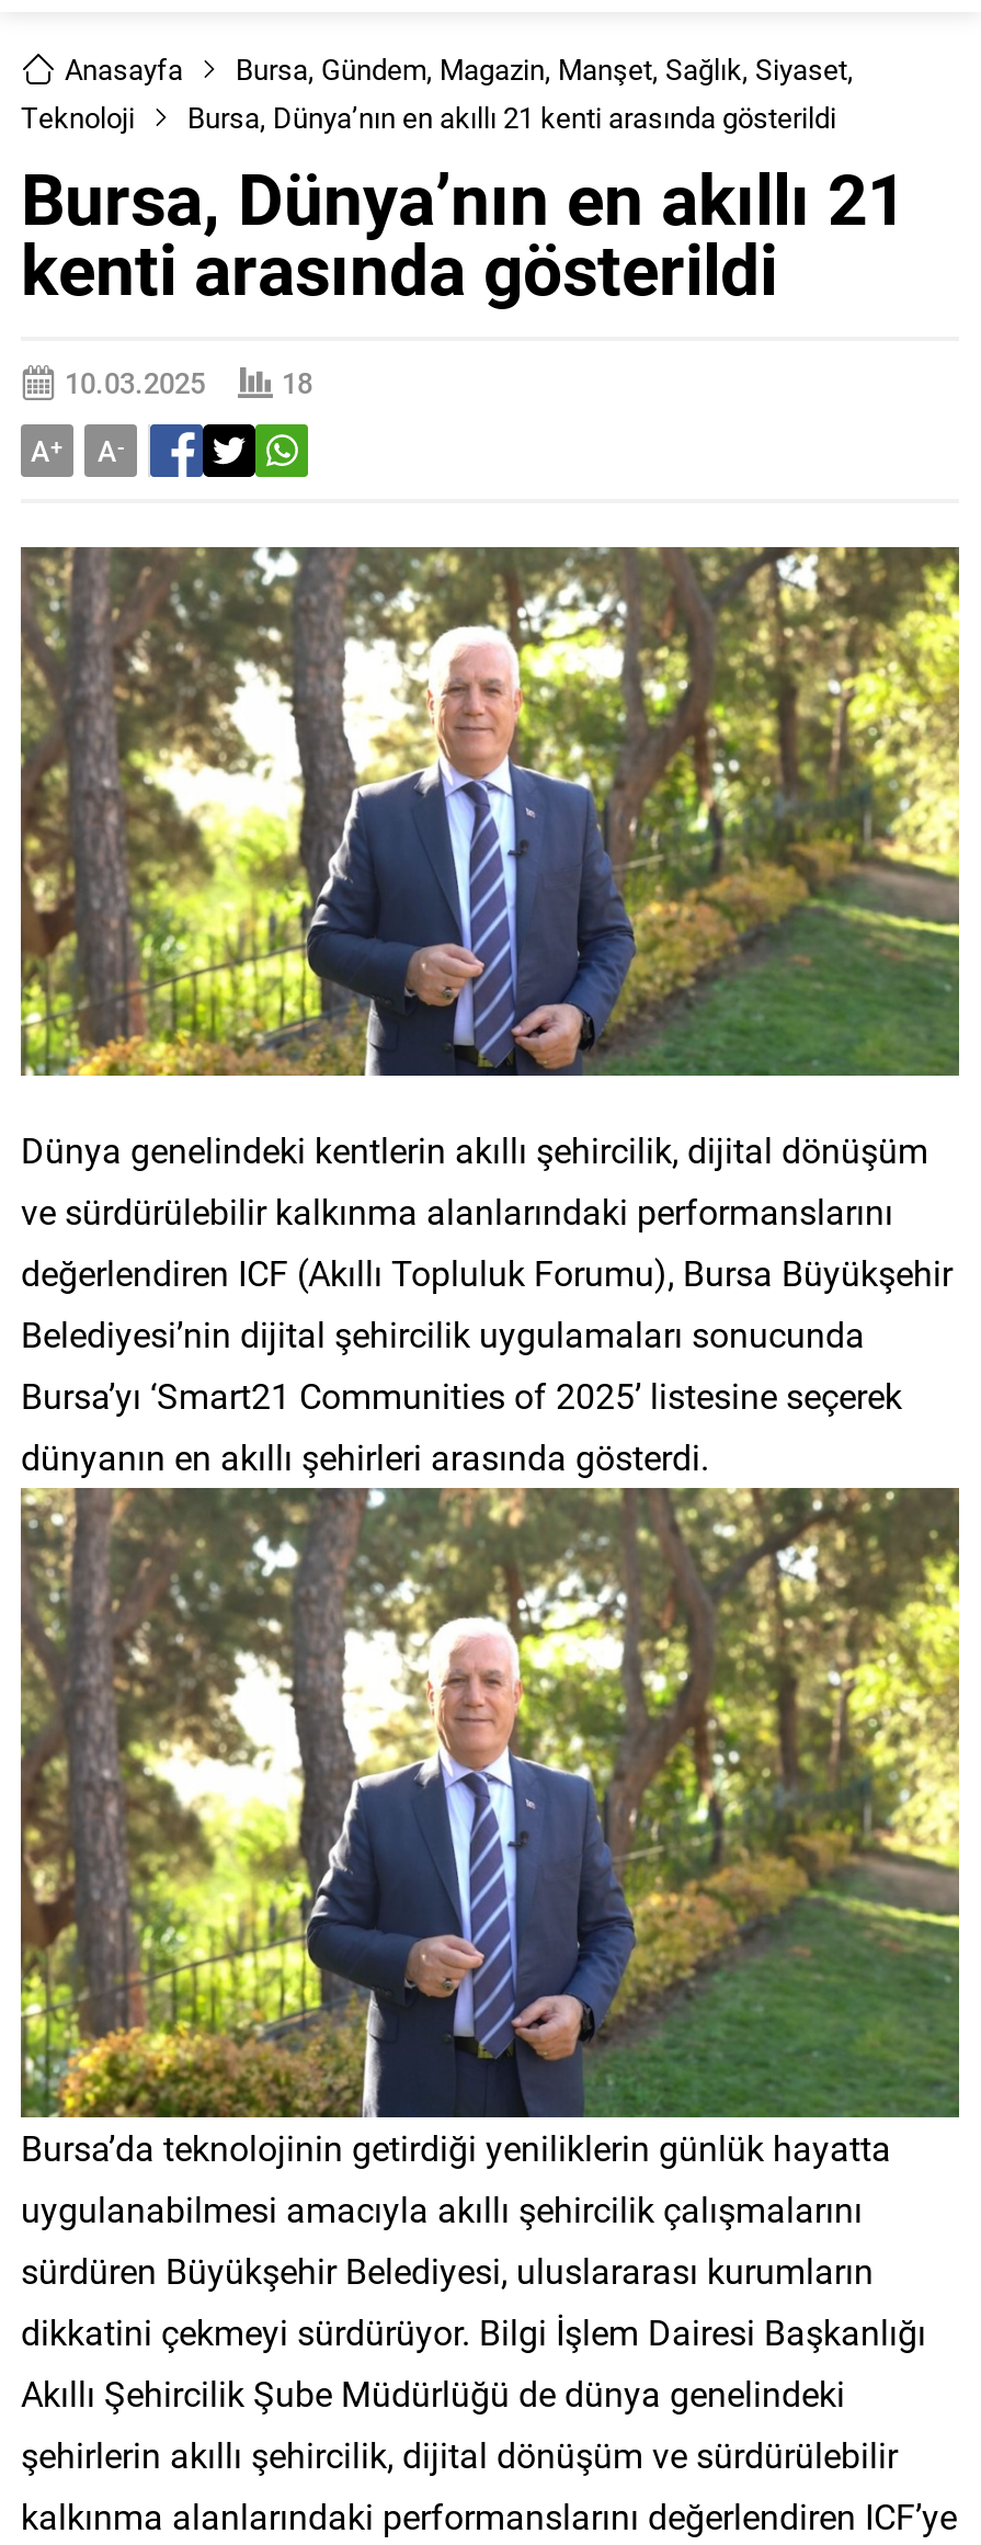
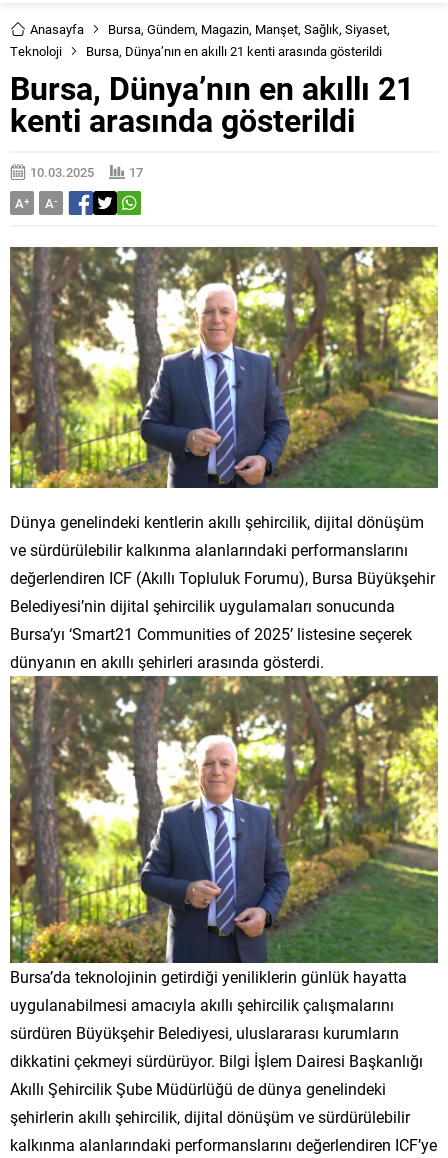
- 10.03.2025 18
+ 10.03.2025 17
